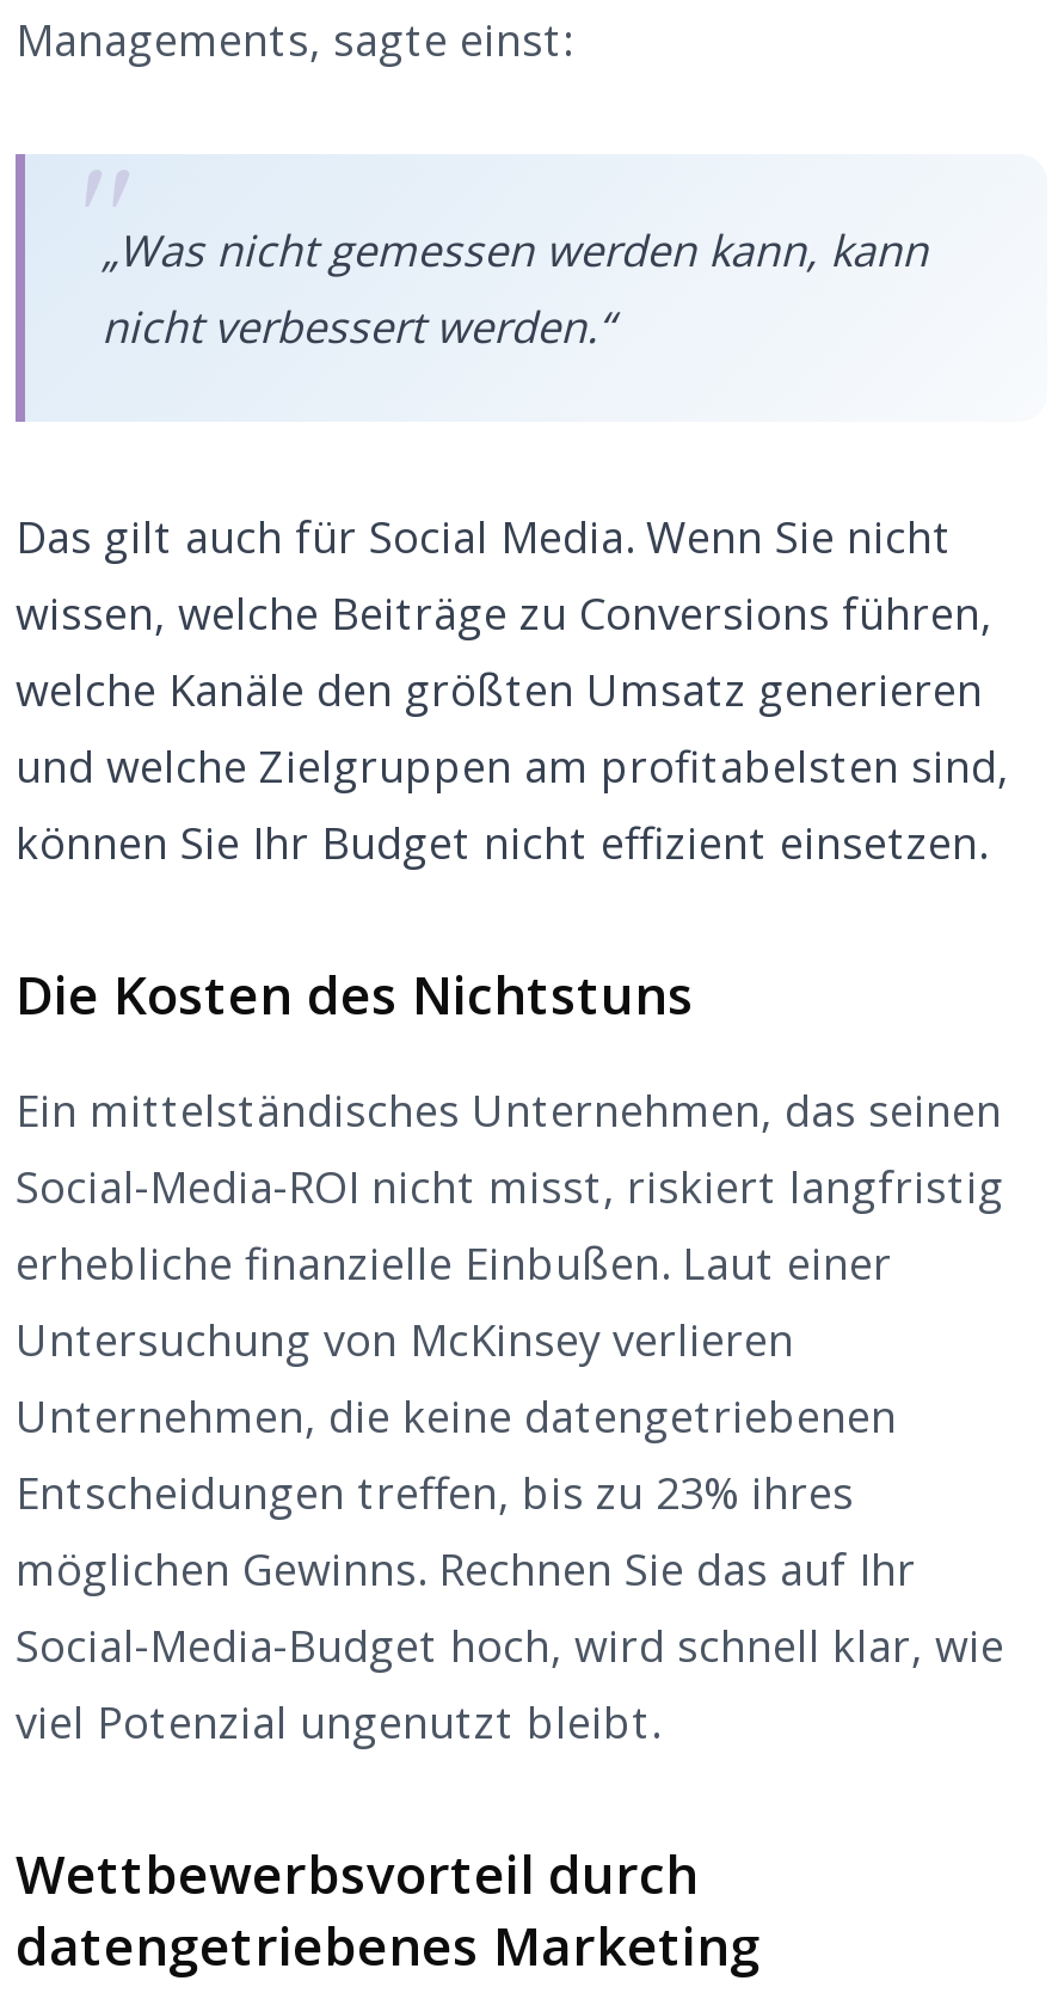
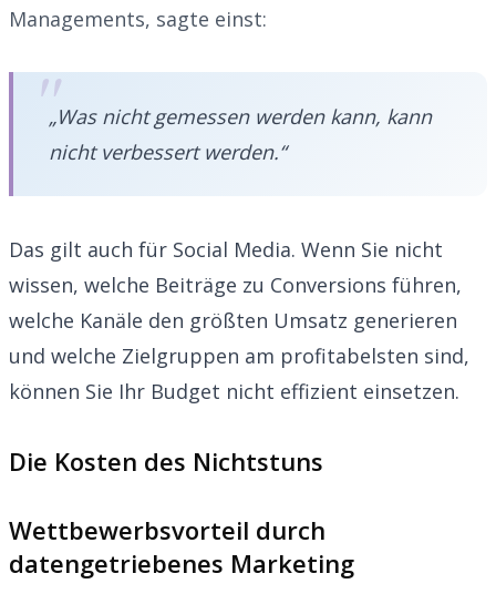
- Ein mittelständisches Unternehmen, das seinen
- Social-Media-ROI nicht misst, riskiert langfristig
- erhebliche finanzielle Einbußen. Laut einer
- Untersuchung von McKinsey verlieren
- Unternehmen, die keine datengetriebenen
- Entscheidungen treffen, bis zu 23% ihres
- möglichen Gewinns. Rechnen Sie das auf Ihr
- Social-Media-Budget hoch, wird schnell klar, wie
- viel Potenzial ungenutzt bleibt.
